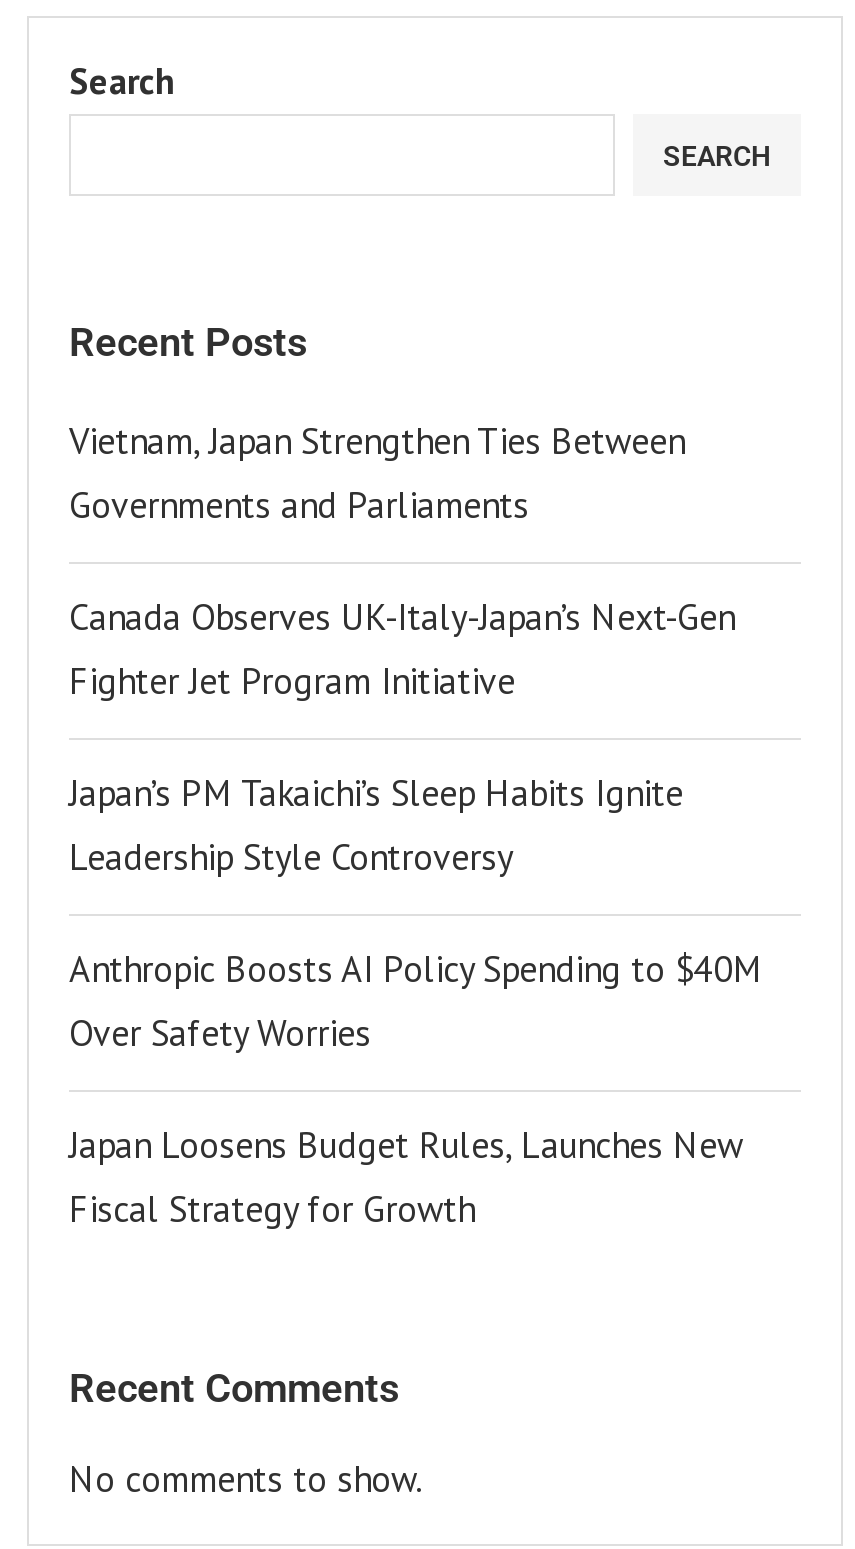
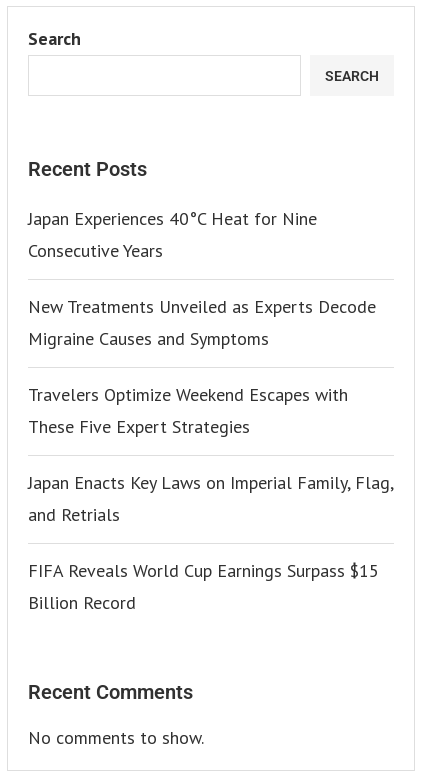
- Vietnam, Japan Strengthen Ties Between
- Governments and Parliaments
+ Japan Experiences 40°C Heat for Nine
+ Consecutive Years

- Canada Observes UK-Italy-Japan’s Next-Gen
- Fighter Jet Program Initiative
+ New Treatments Unveiled as Experts Decode
+ Migraine Causes and Symptoms

- Japan’s PM Takaichi’s Sleep Habits Ignite
- Leadership Style Controversy
+ Travelers Optimize Weekend Escapes with
+ These Five Expert Strategies

- Anthropic Boosts AI Policy Spending to $40M
- Over Safety Worries
+ Japan Enacts Key Laws on Imperial Family, Flag,
+ and Retrials

- Japan Loosens Budget Rules, Launches New
- Fiscal Strategy for Growth
+ FIFA Reveals World Cup Earnings Surpass $15
+ Billion Record
